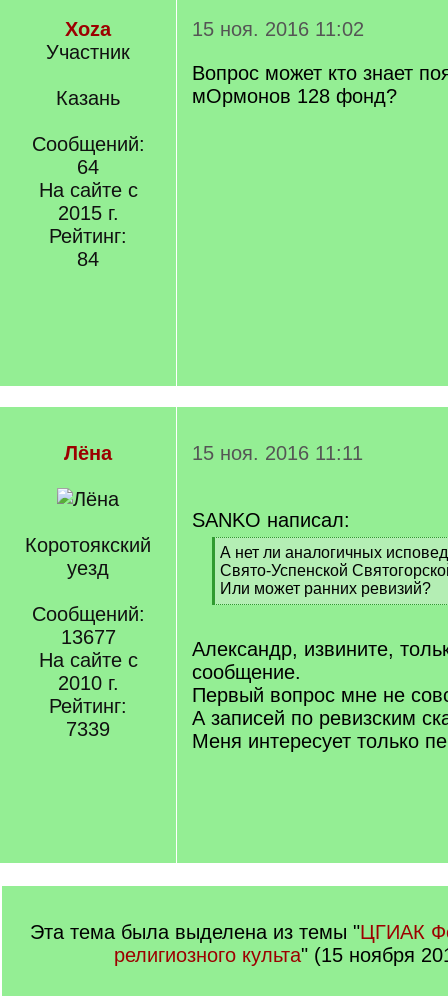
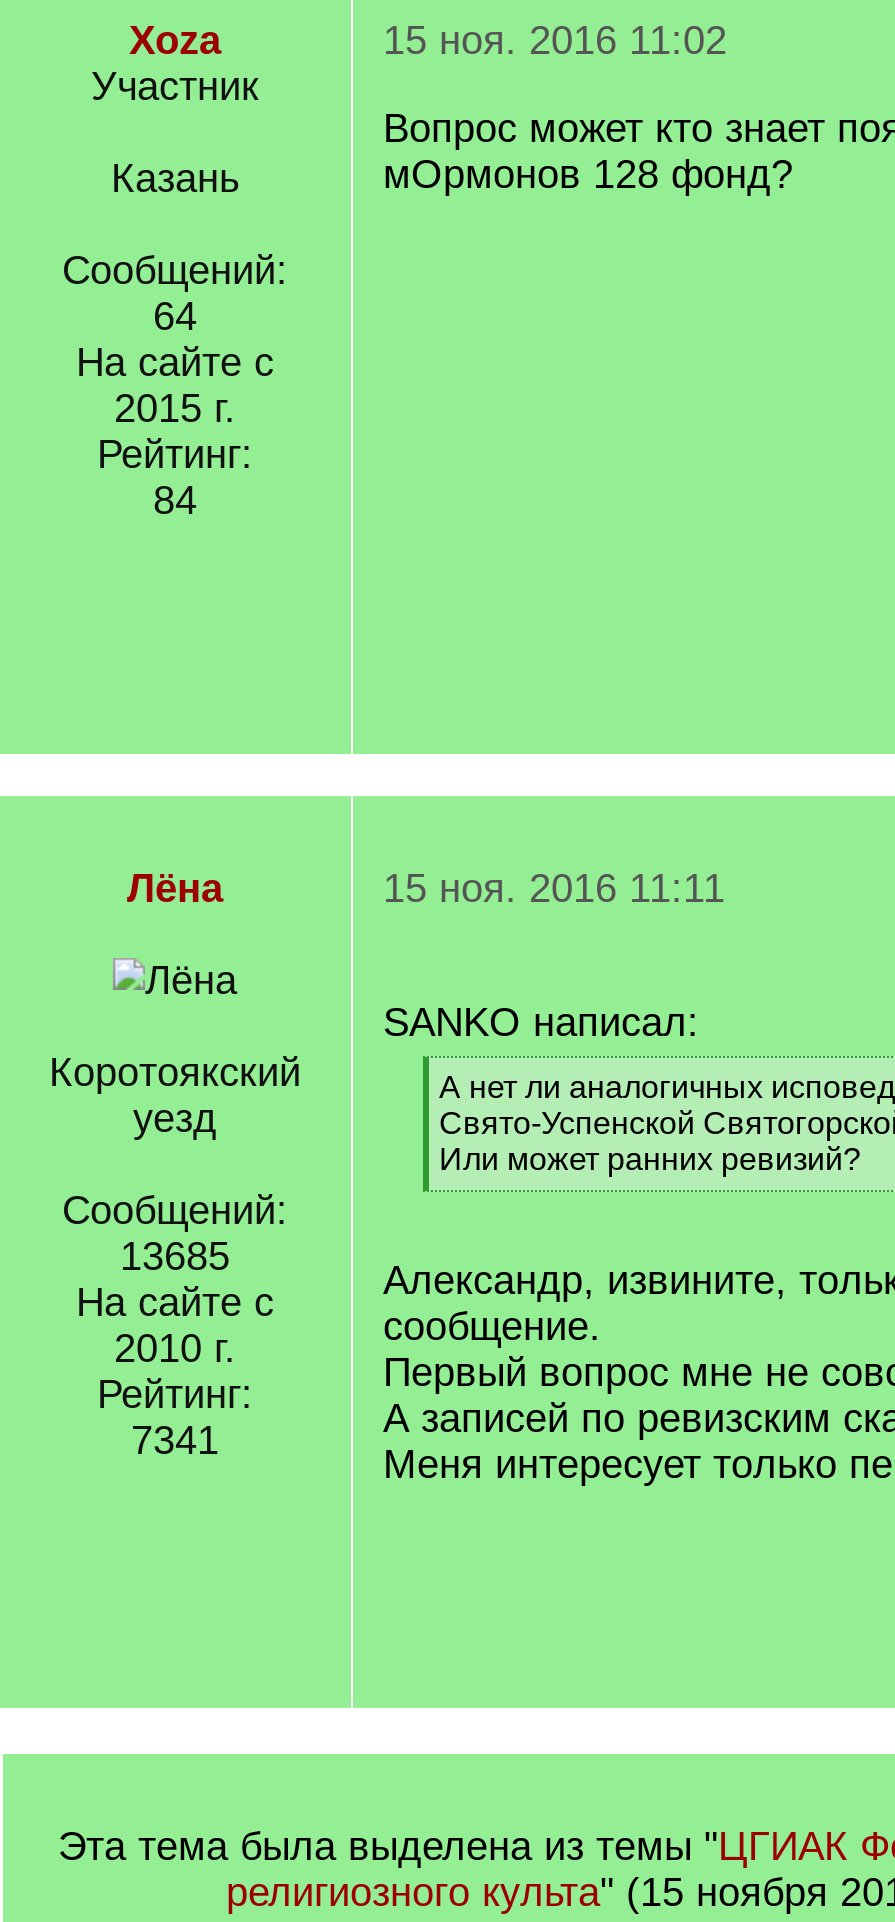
- 13677
+ 13685

- 7339
+ 7341
